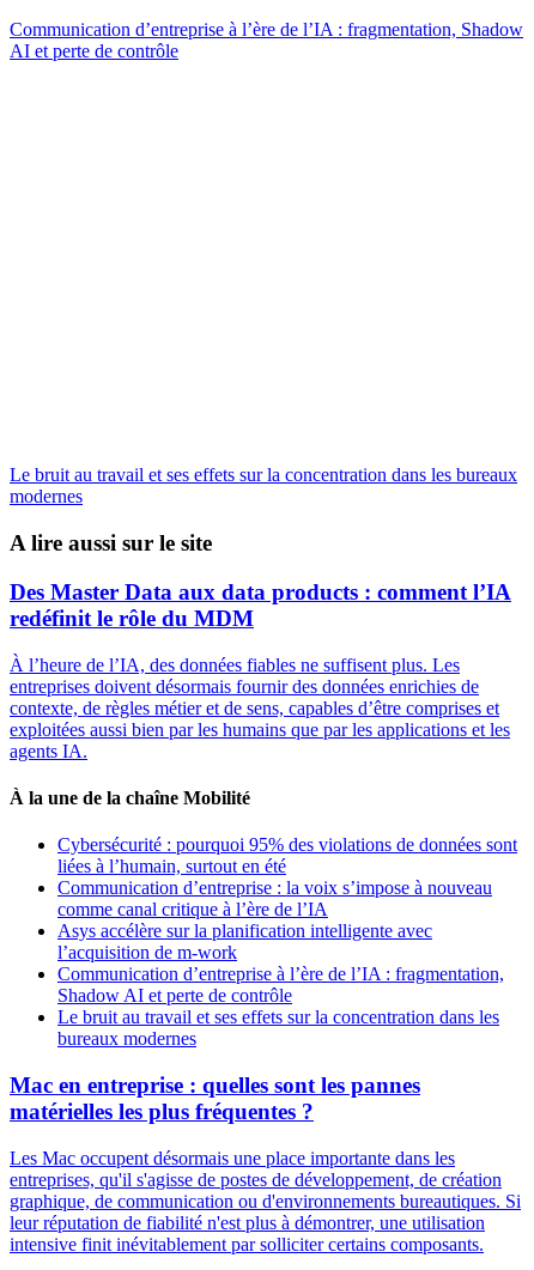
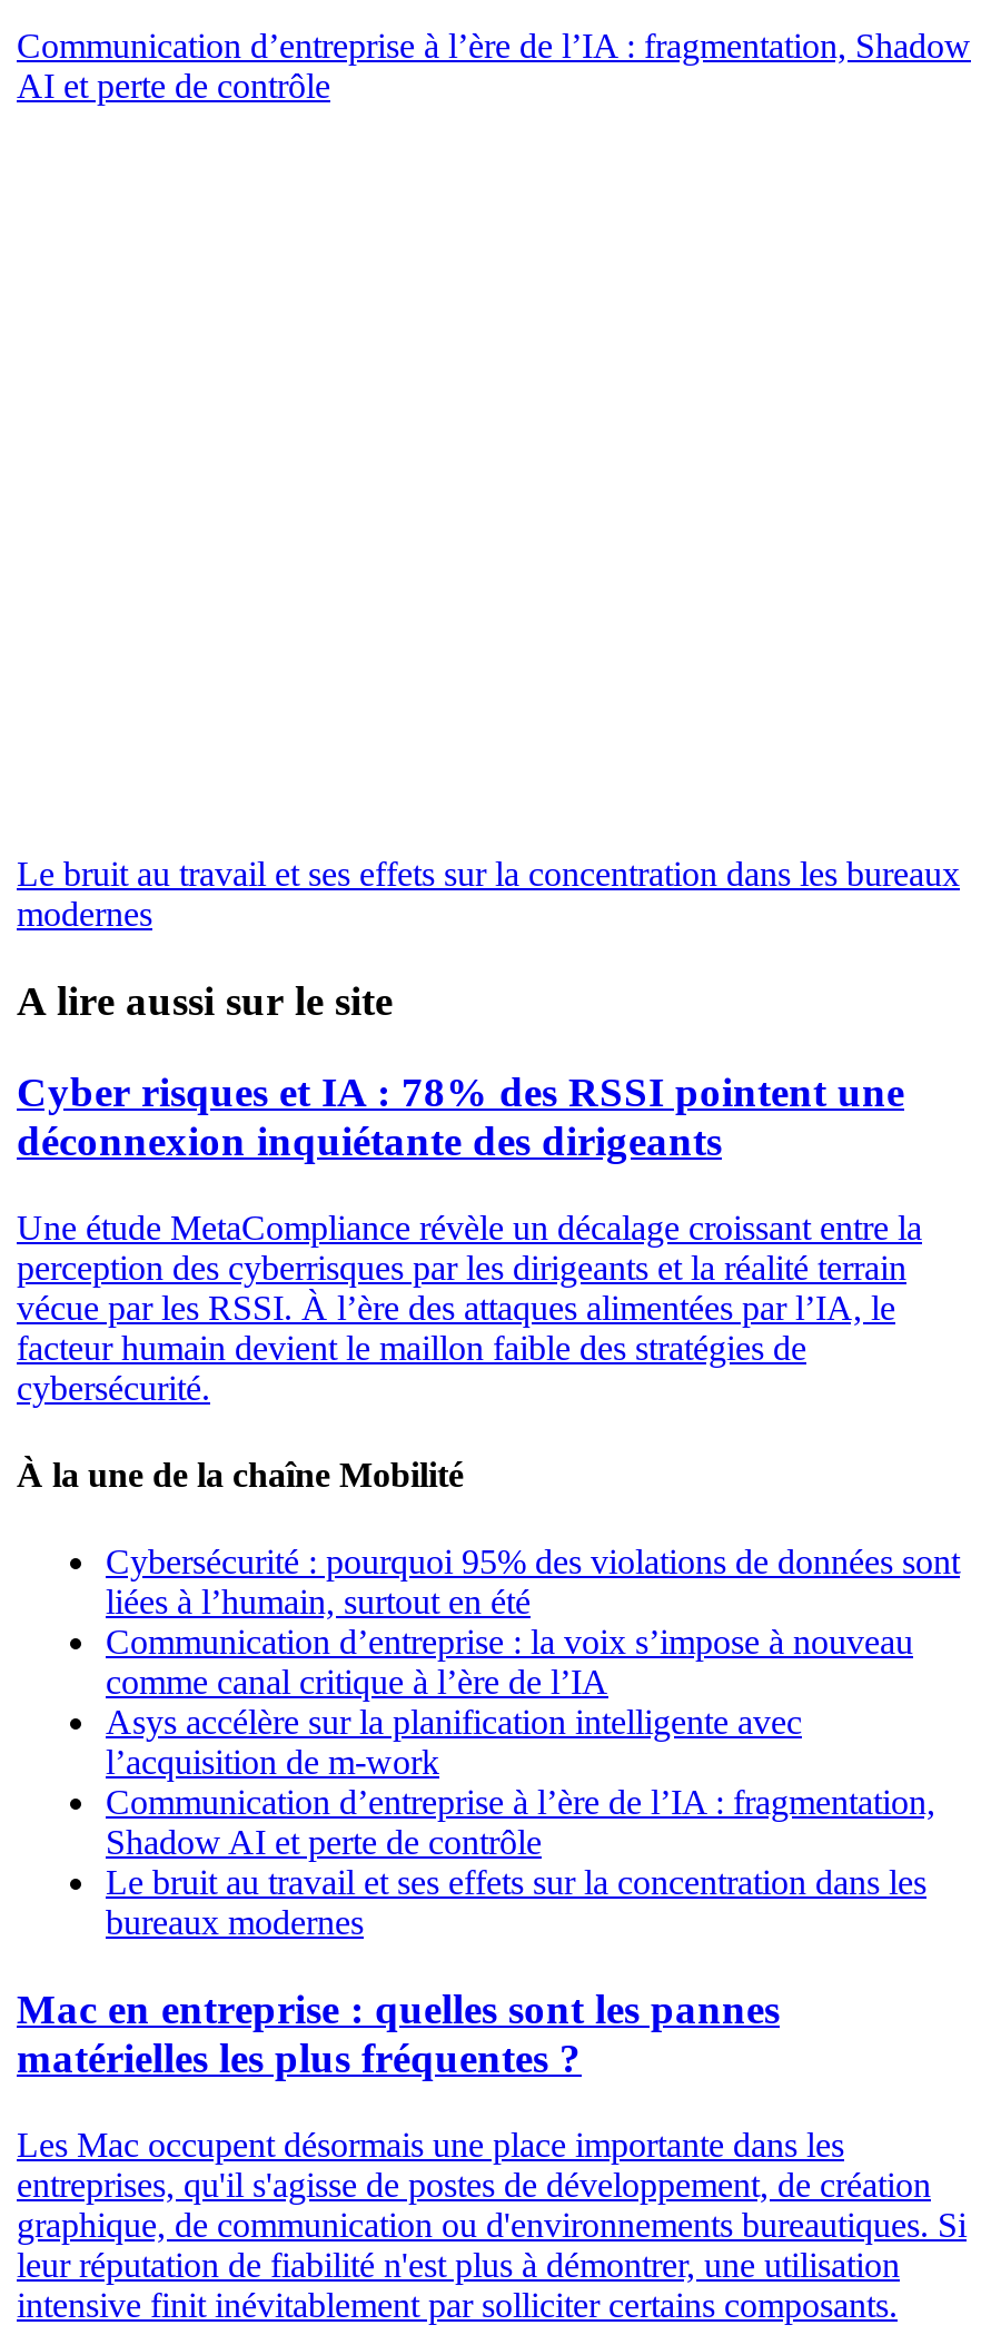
- Des Master Data aux data products : comment l’IA
- redéfinit le rôle du MDM
+ Cyber risques et IA : 78% des RSSI pointent une
+ déconnexion inquiétante des dirigeants

- À l’heure de l’IA, des données fiables ne suffisent plus. Les
- entreprises doivent désormais fournir des données enrichies de
- contexte, de règles métier et de sens, capables d’être comprises et
- exploitées aussi bien par les humains que par les applications et les
- agents IA.
+ Une étude MetaCompliance révèle un décalage croissant entre la
+ perception des cyberrisques par les dirigeants et la réalité terrain
+ vécue par les RSSI. À l’ère des attaques alimentées par l’IA, le
+ facteur humain devient le maillon faible des stratégies de
+ cybersécurité.
